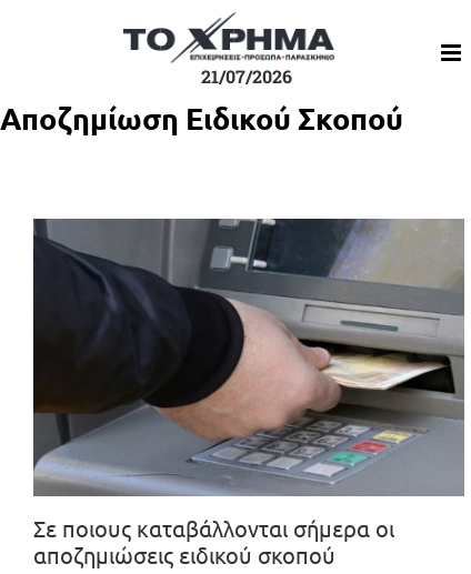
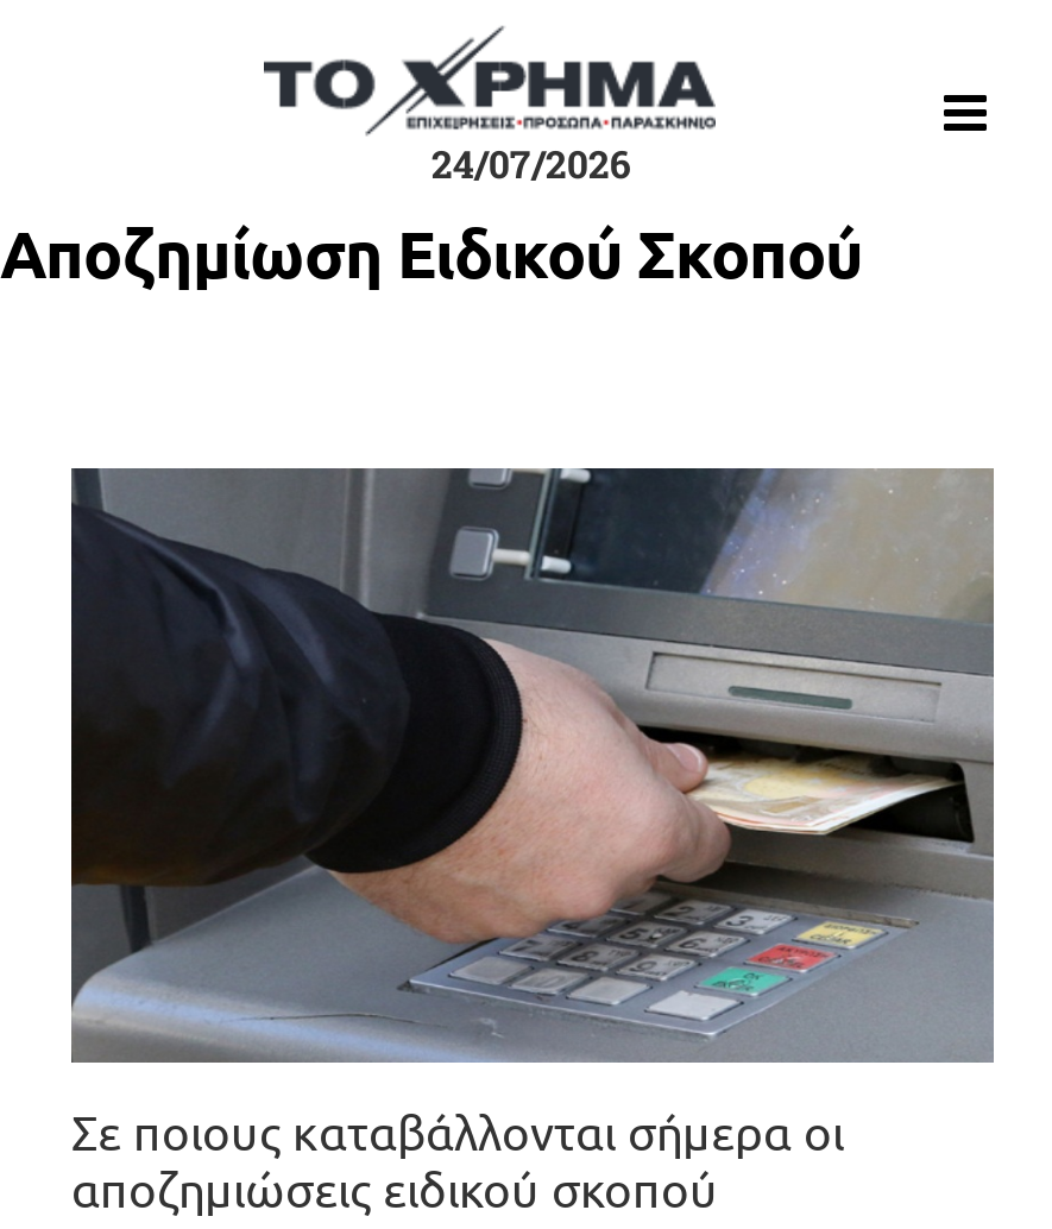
- 21/07/2026
+ 24/07/2026
